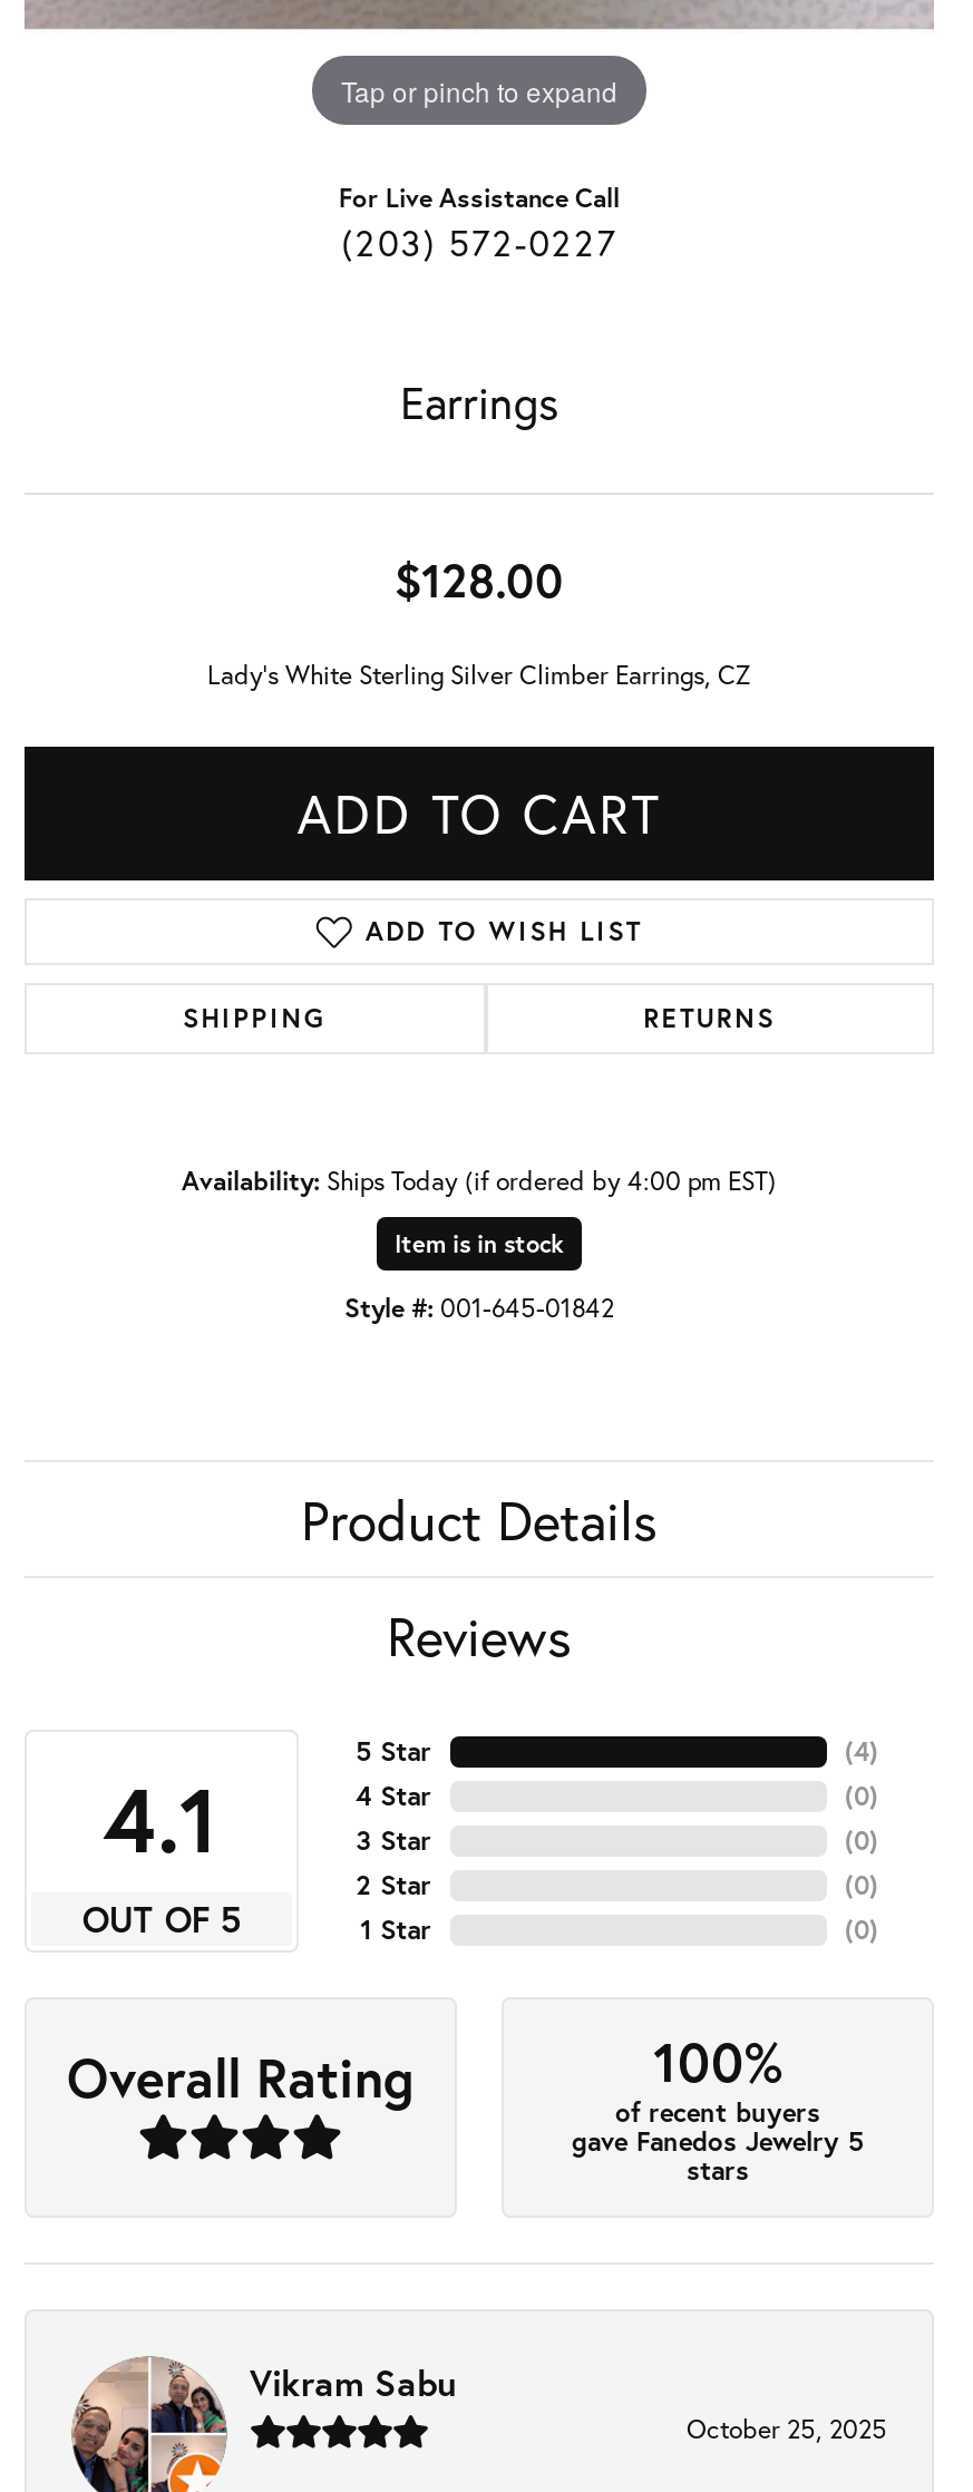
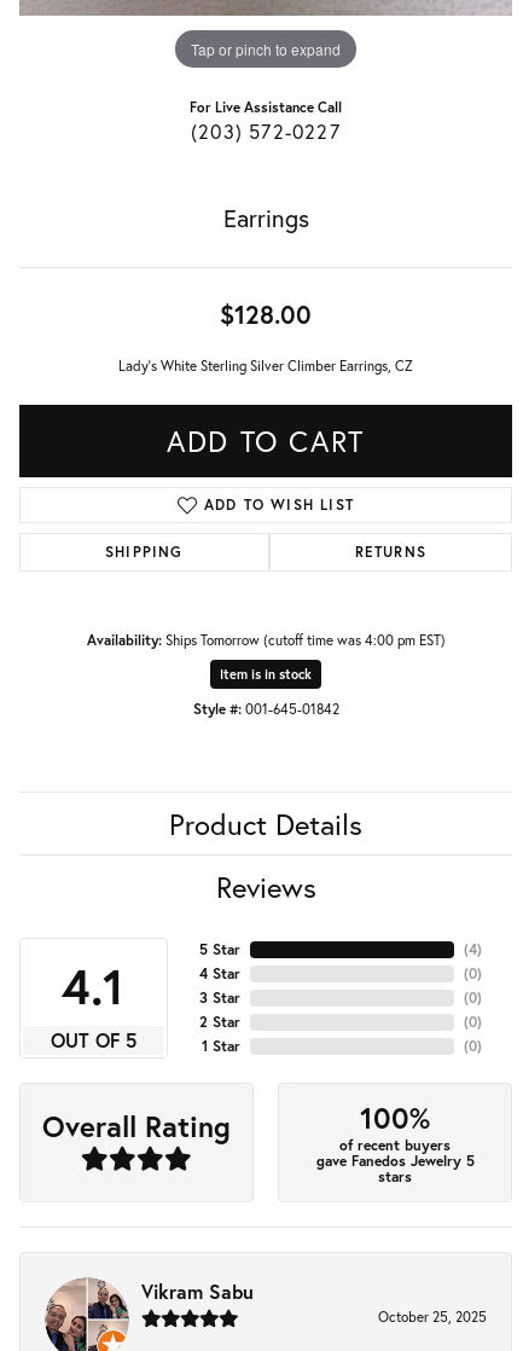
- Availability: Ships Today (if ordered by 4:00 pm EST)
+ Availability: Ships Tomorrow (cutoff time was 4:00 pm EST)
